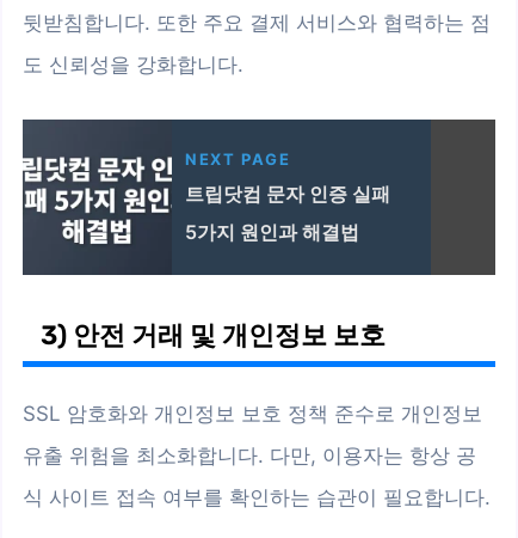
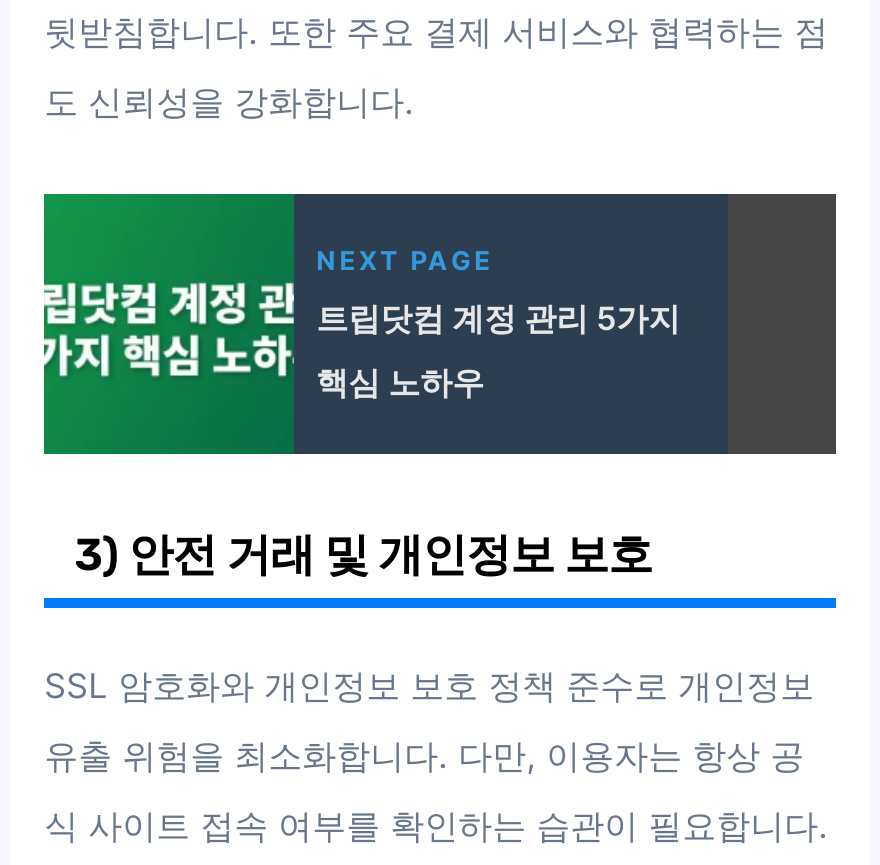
- [image]
- 트립닷컴 문자 인증 실패
+ [image]
+ 트립닷컴 계정 관리 5가지

- 5가지 원인과 해결법
+ 핵심 노하우
